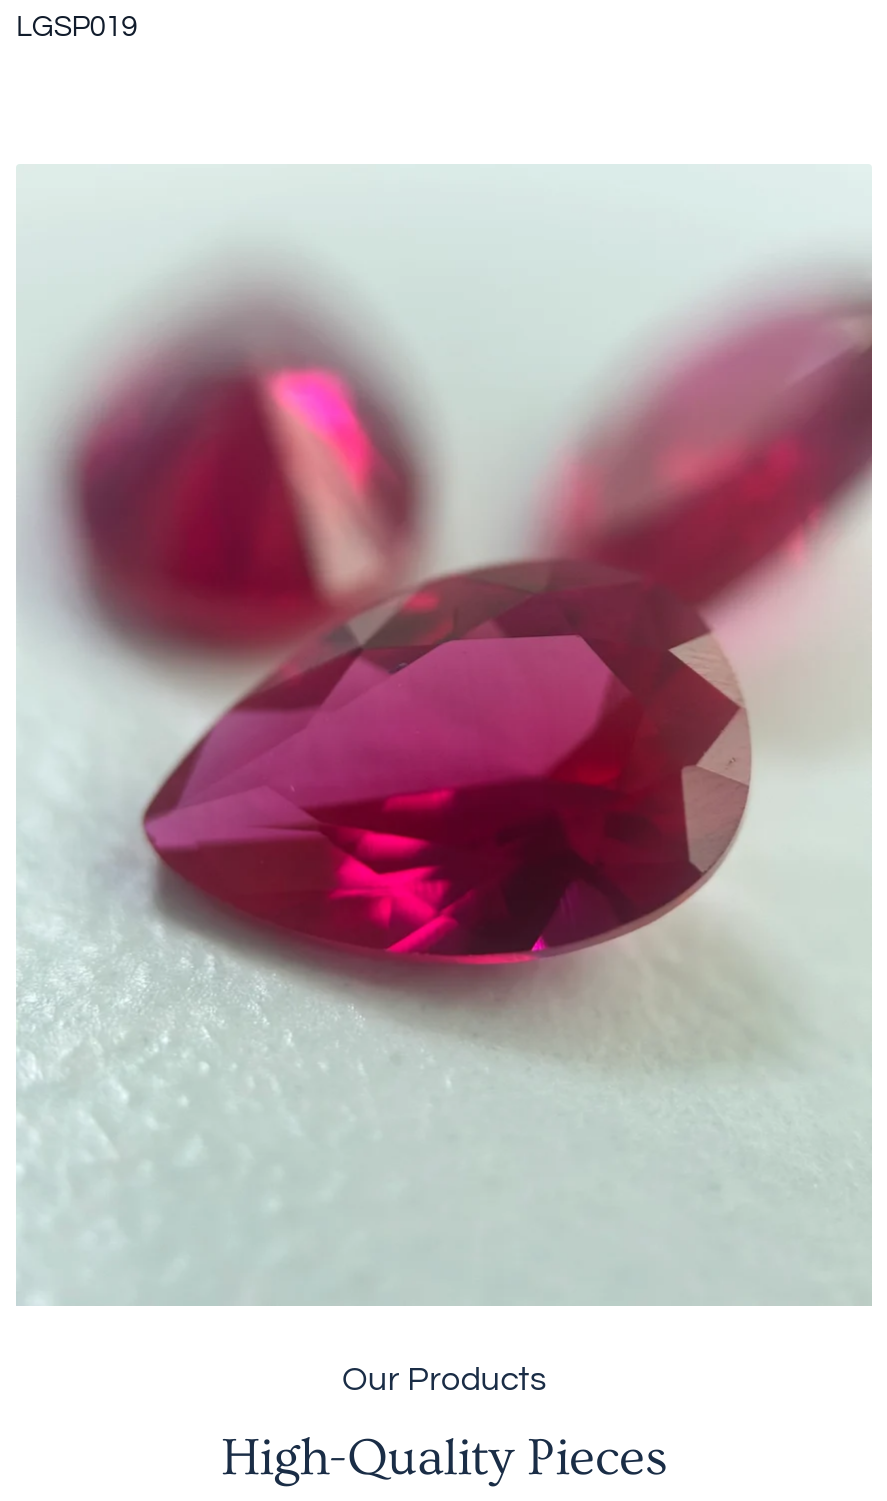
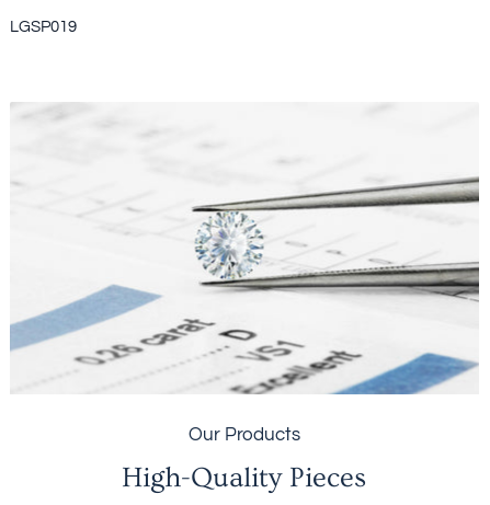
- [image]
+ [image]
